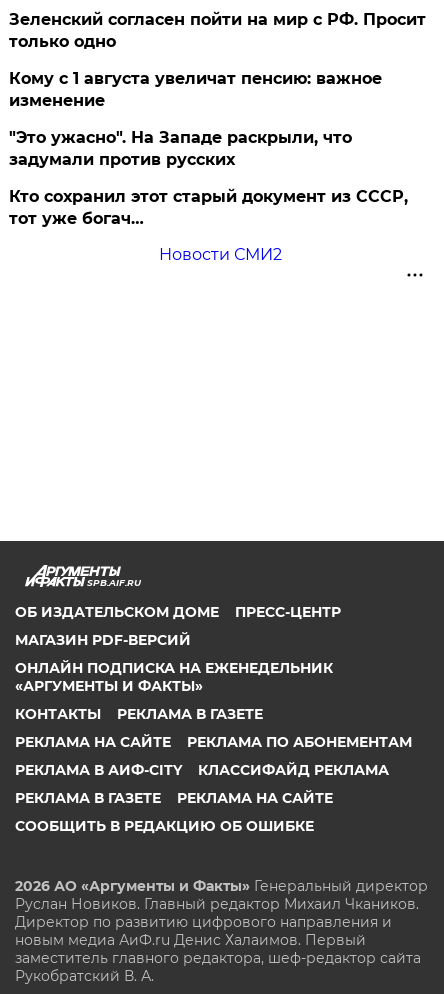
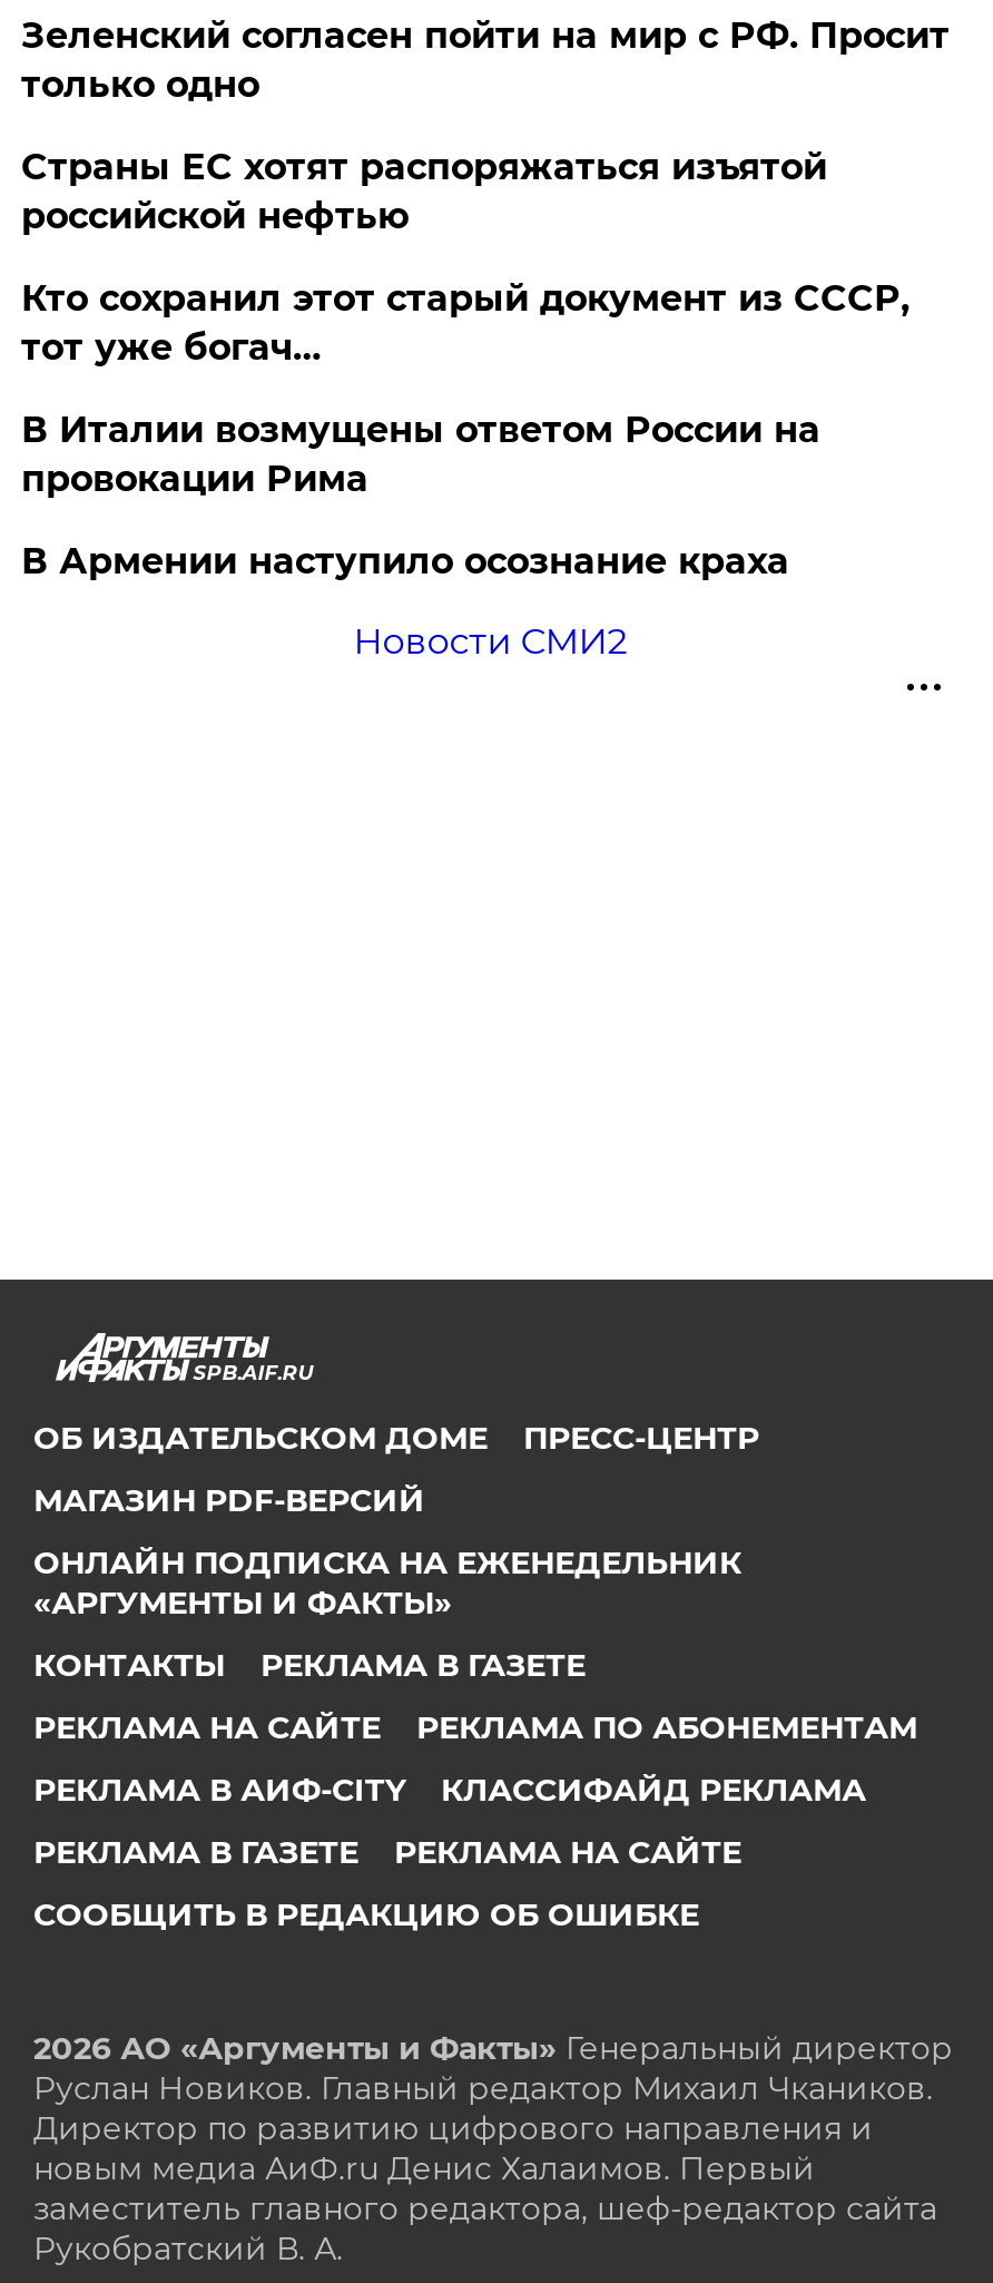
- Кому с 1 августа увеличат пенсию: важное
- изменение
- "Это ужасно". На Западе раскрыли, что
- задумали против русских
+ Страны ЕС хотят распоряжаться изъятой
+ российской нефтью

moved up: Кто сохранил этот старый документ из СССР, | тот уже богач…

+ В Италии возмущены ответом России на
+ провокации Рима
+ В Армении наступило осознание краха
